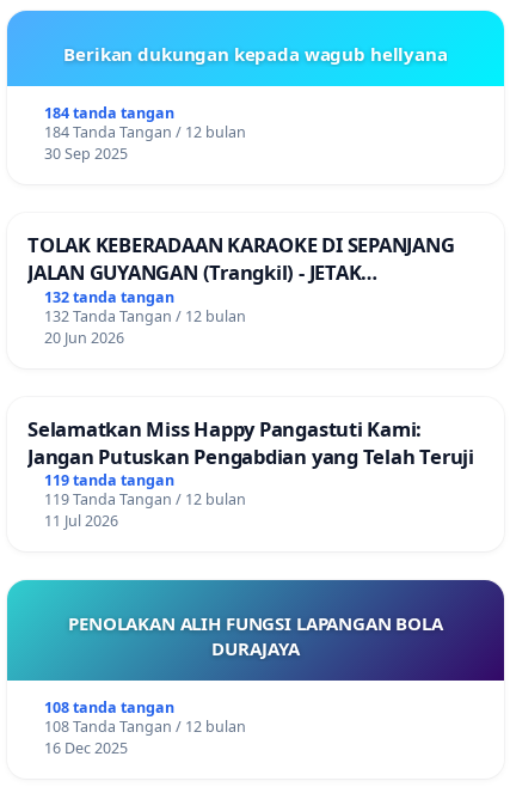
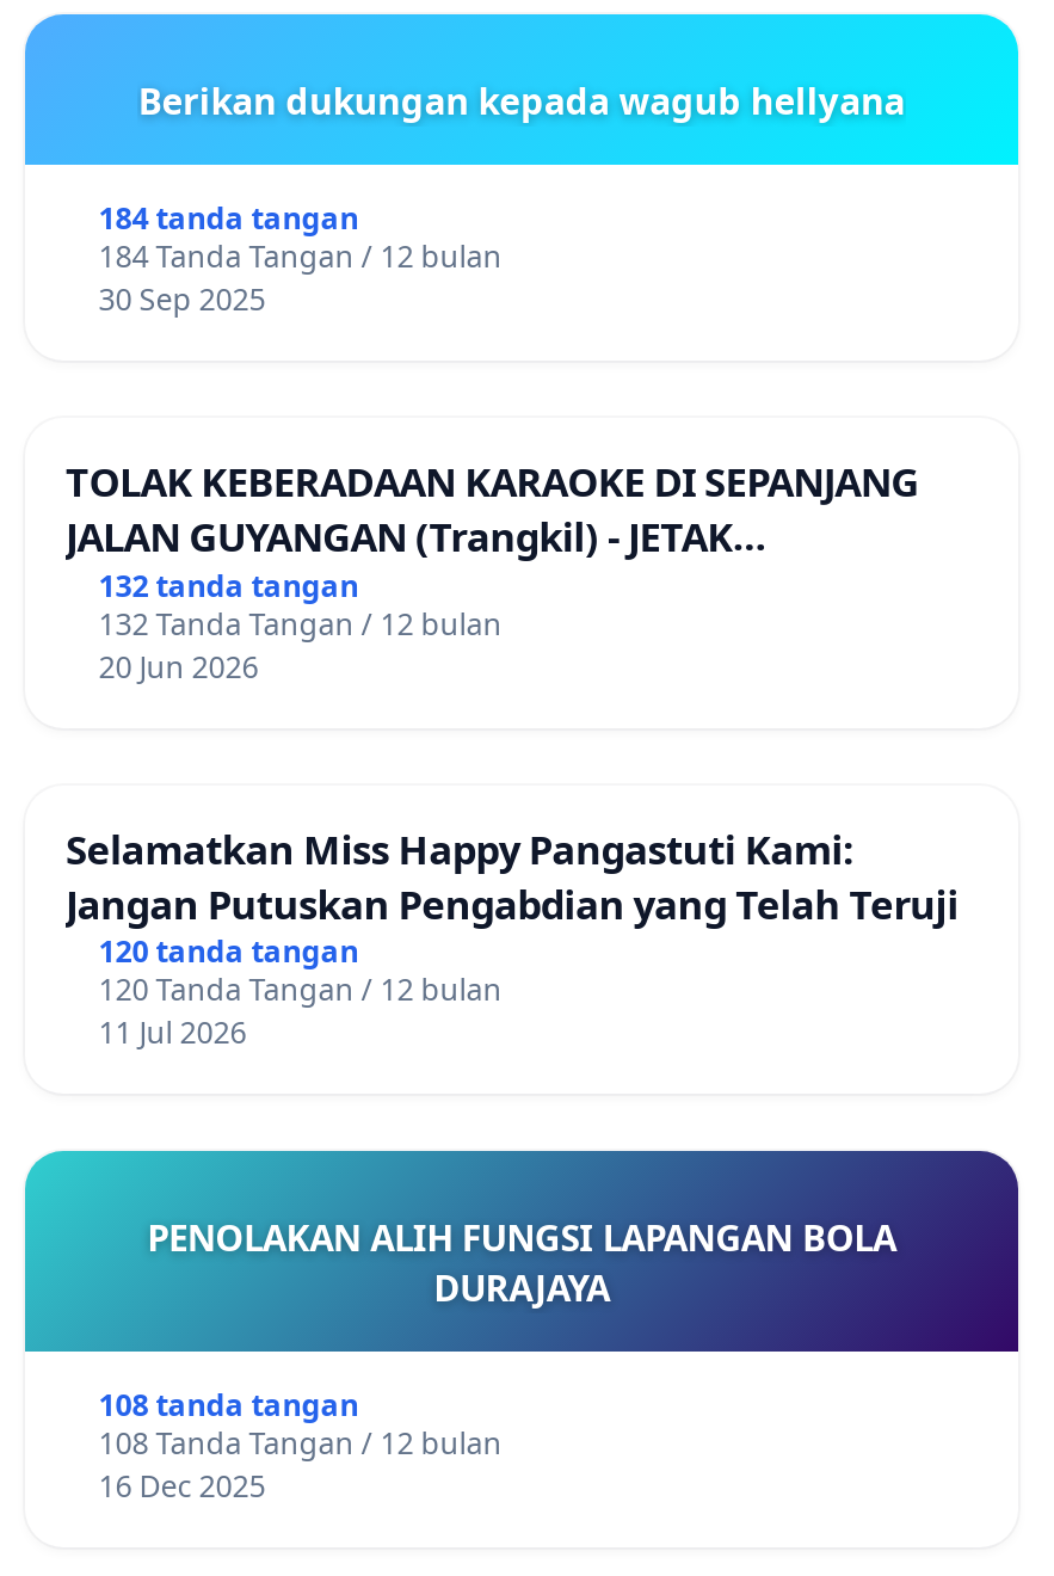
- 119 tanda tangan
+ 120 tanda tangan

- 119 Tanda Tangan / 12 bulan
+ 120 Tanda Tangan / 12 bulan
